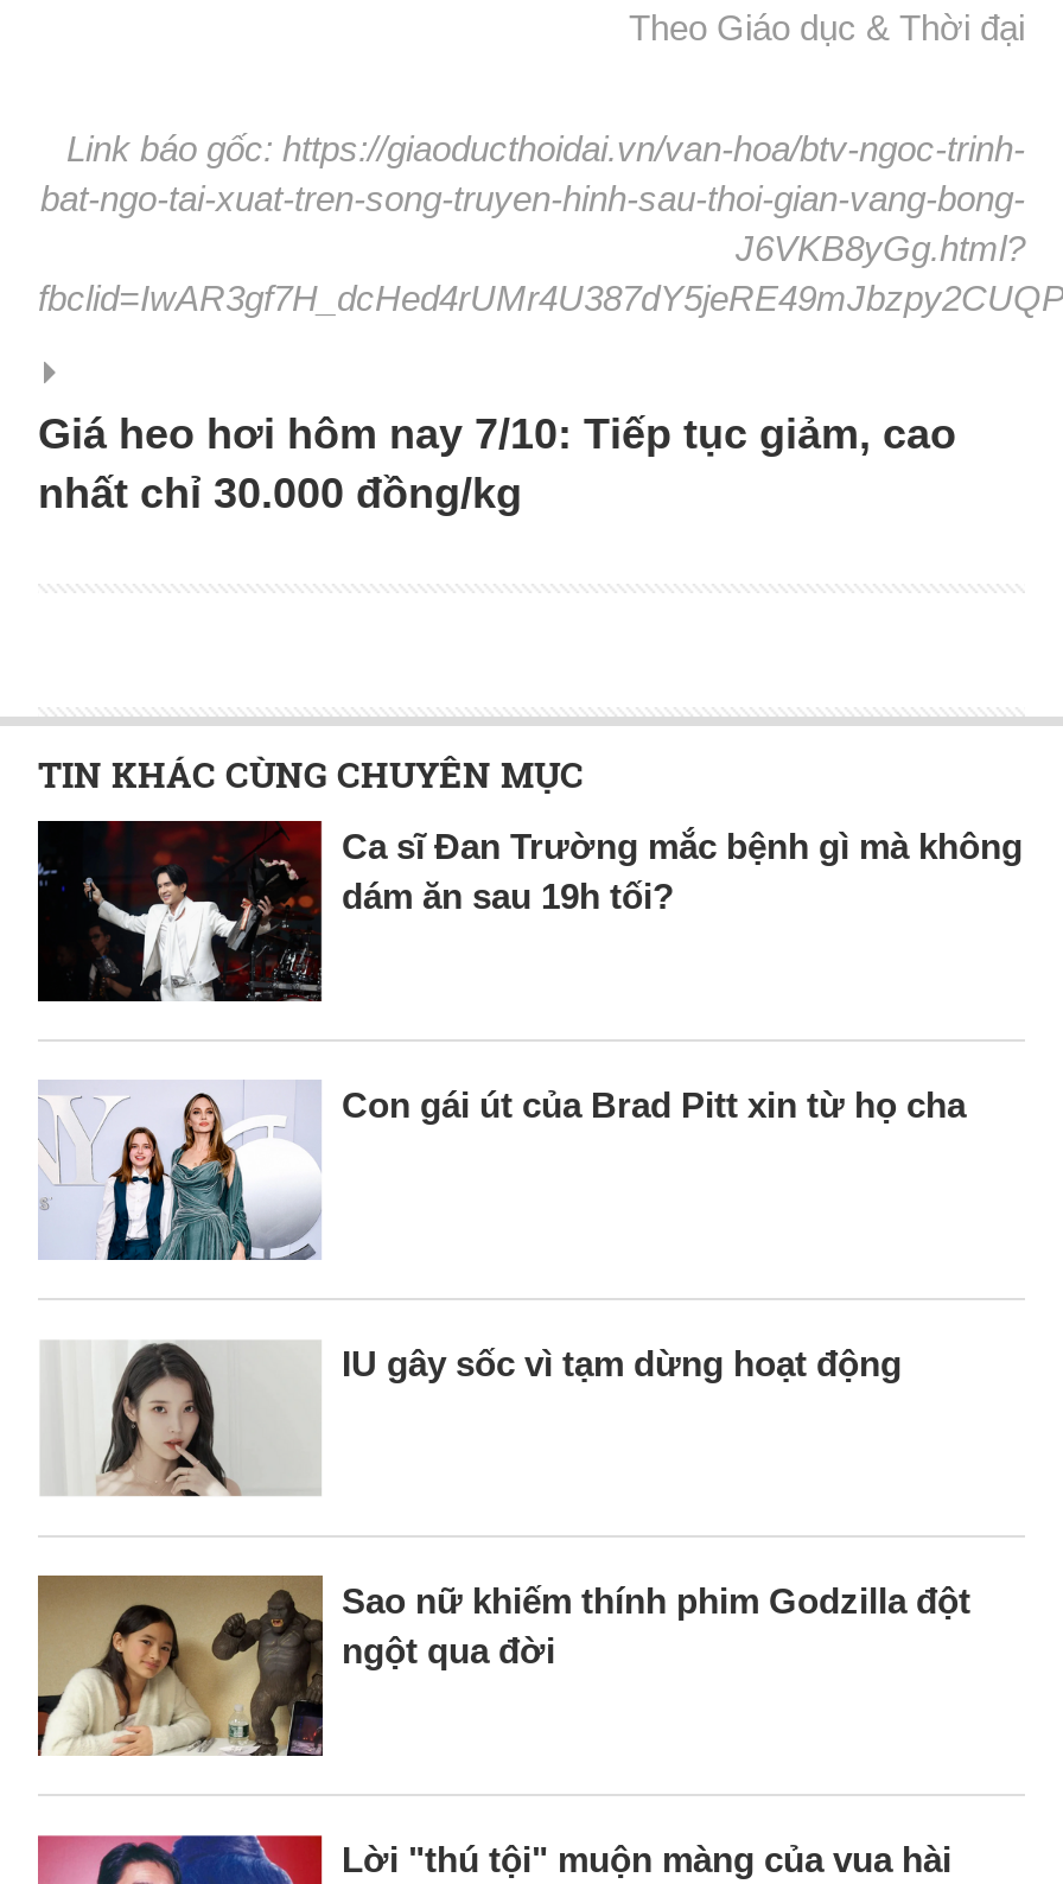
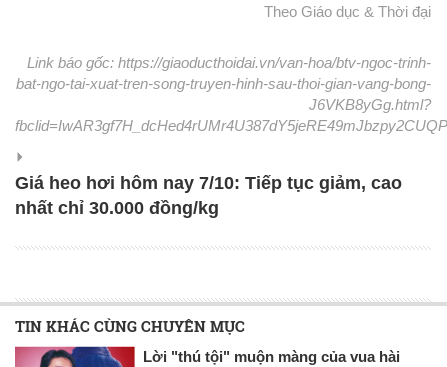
- [image]
- Ca sĩ Đan Trường mắc bệnh gì mà không
- dám ăn sau 19h tối?

- [image]
- Con gái út của Brad Pitt xin từ họ cha

- [image]
- IU gây sốc vì tạm dừng hoạt động

- [image]
- Sao nữ khiếm thính phim Godzilla đột
- ngột qua đời
